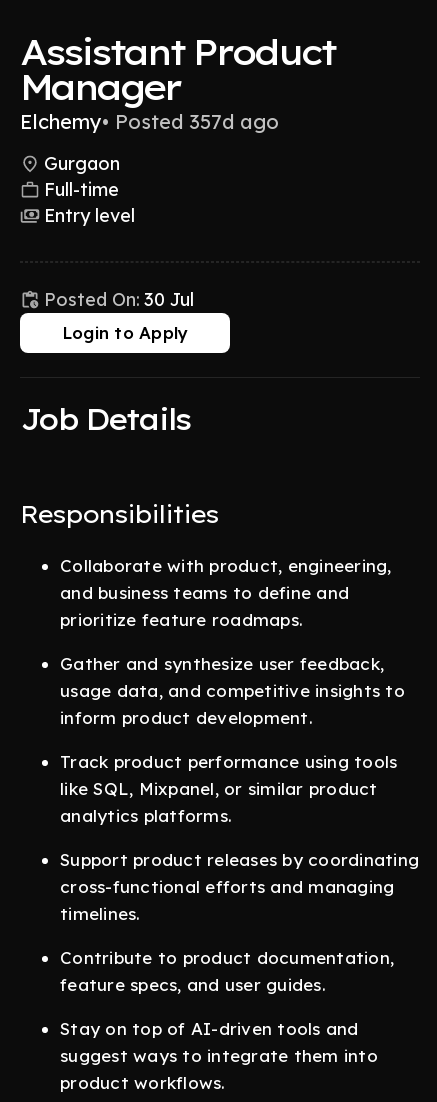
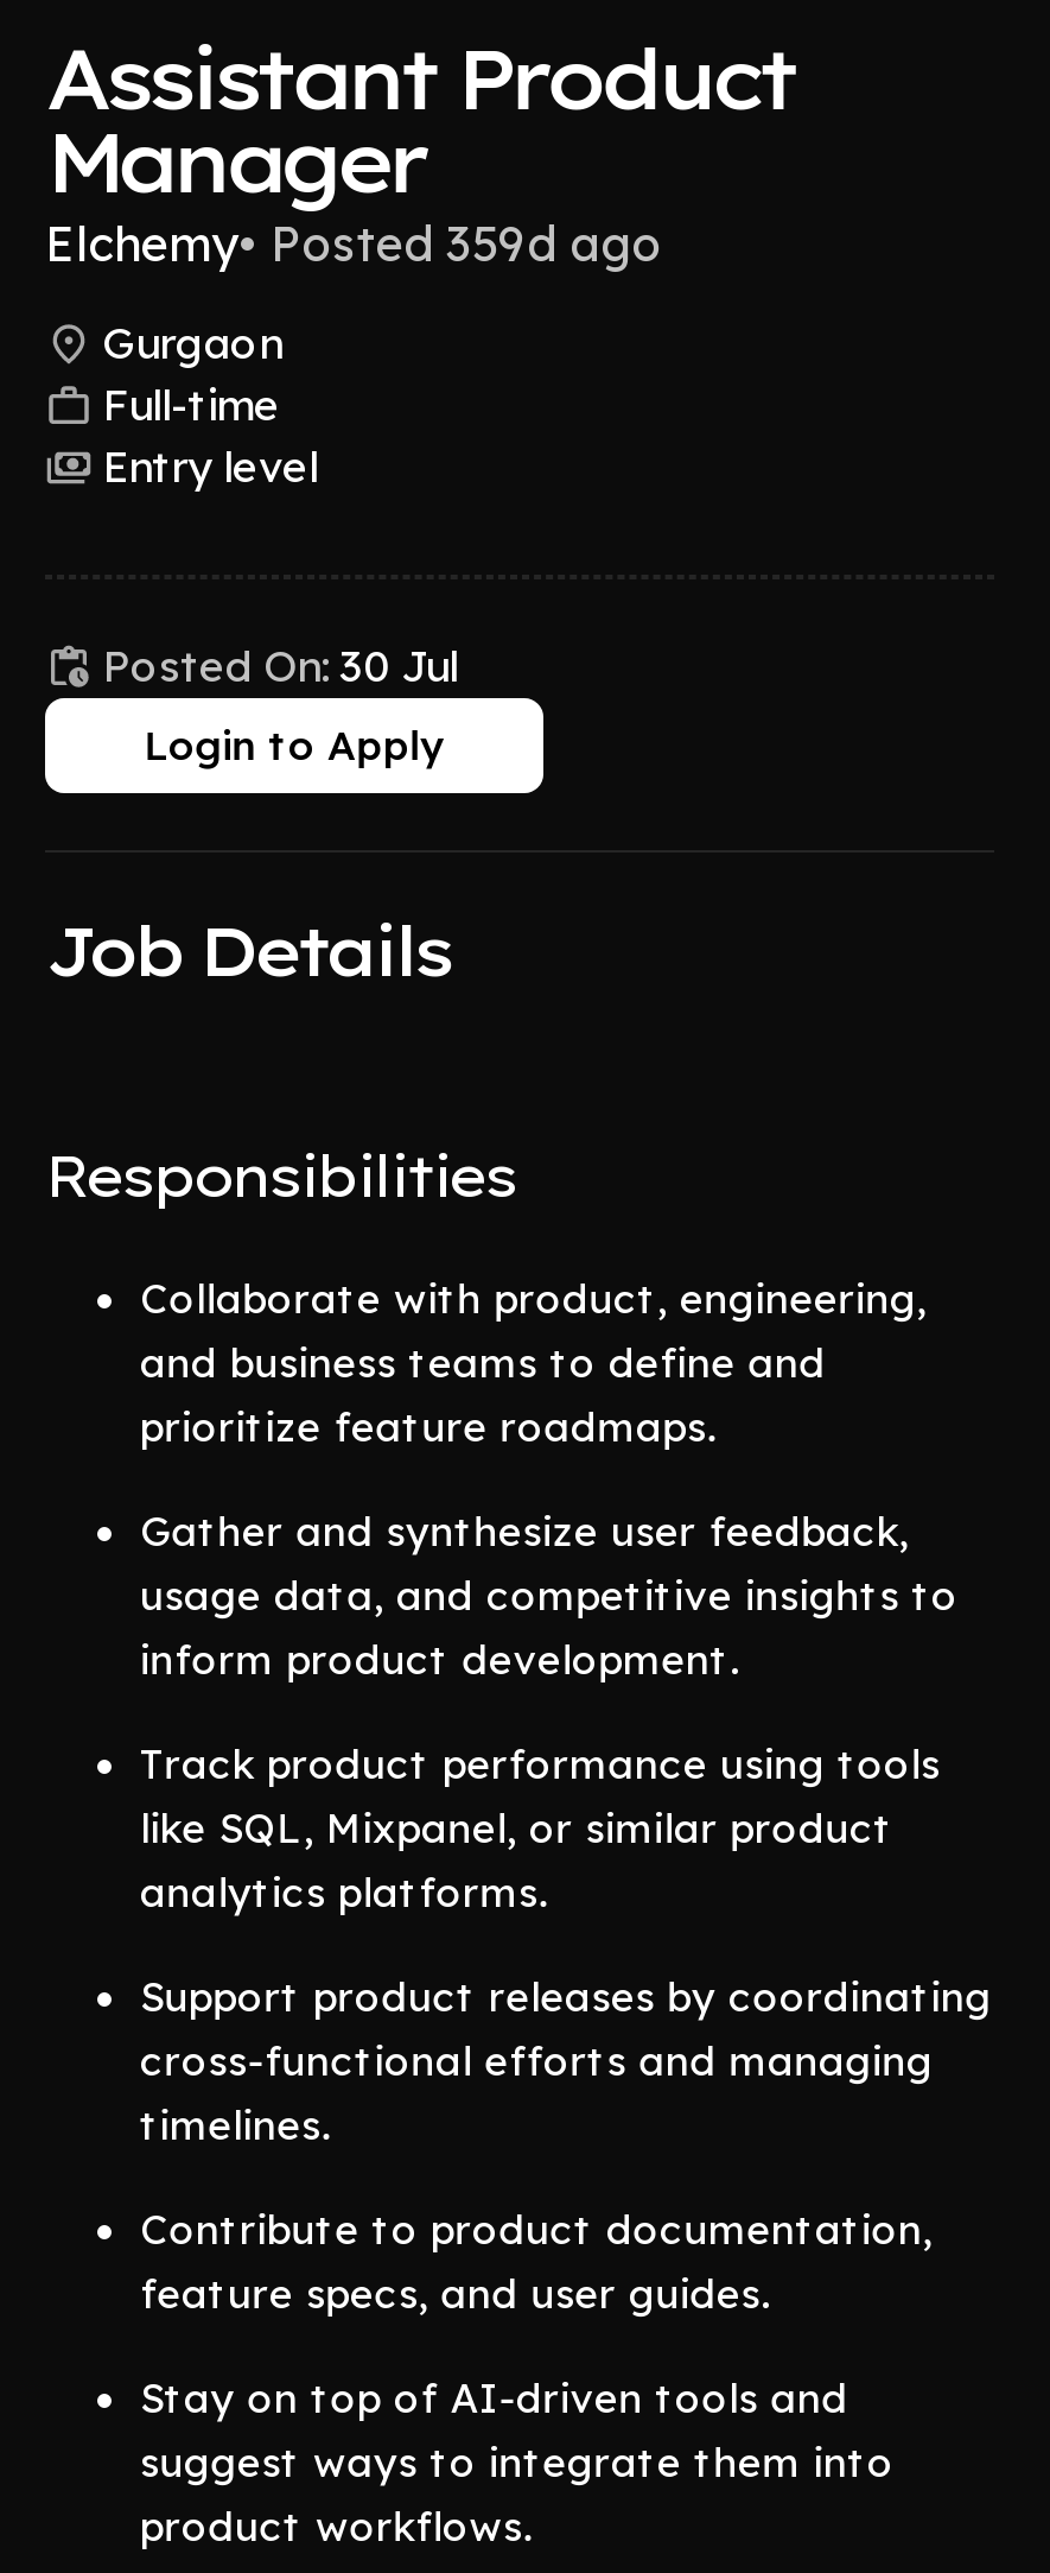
- Elchemy• Posted 357d ago
+ Elchemy• Posted 359d ago
